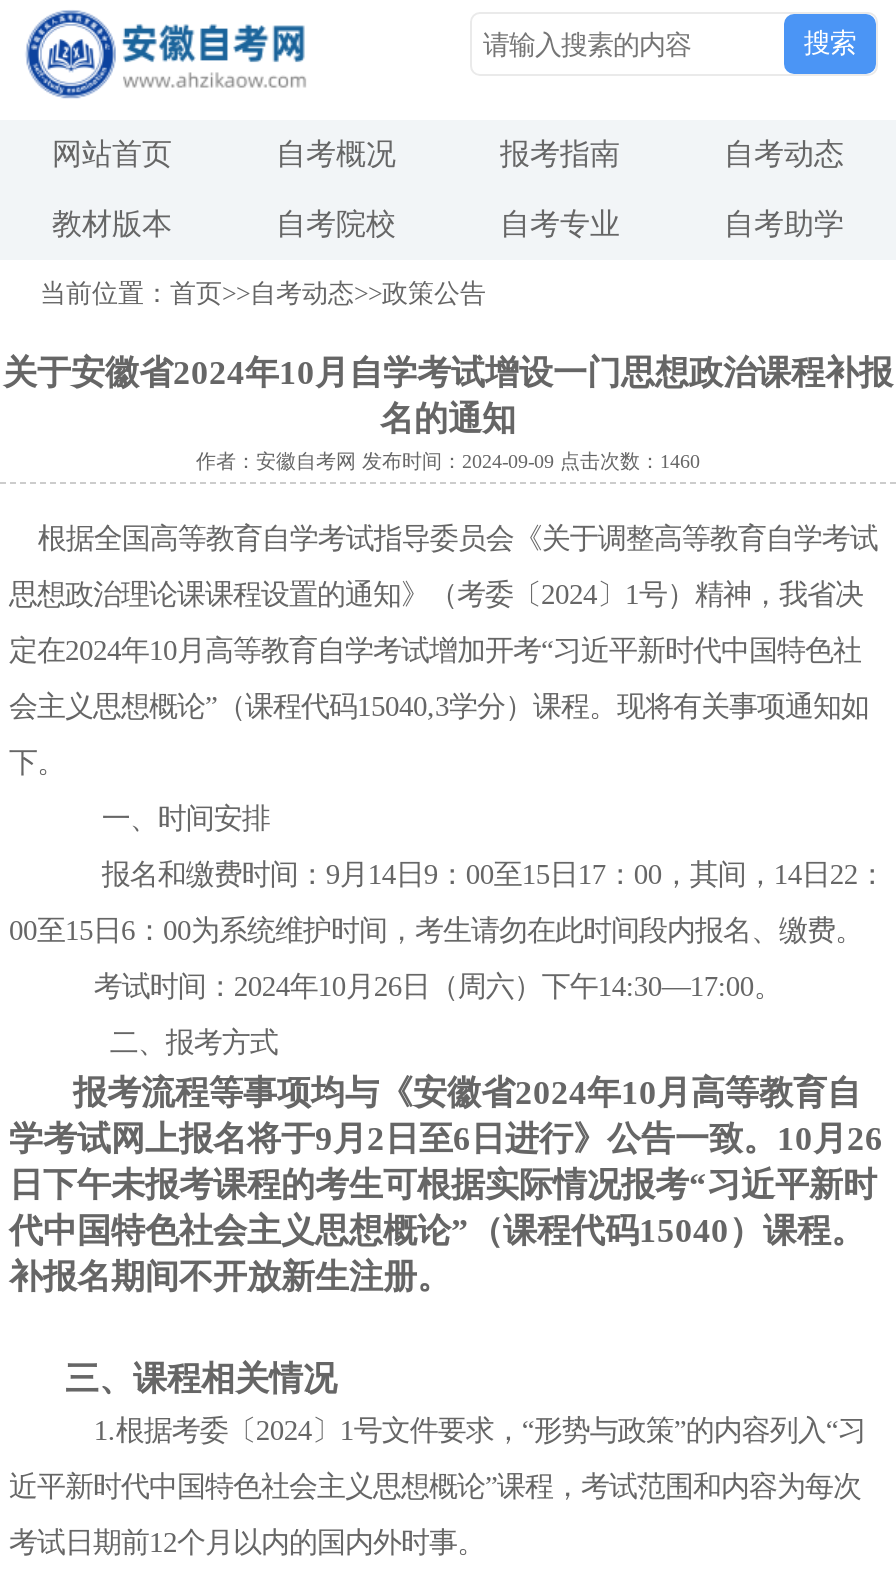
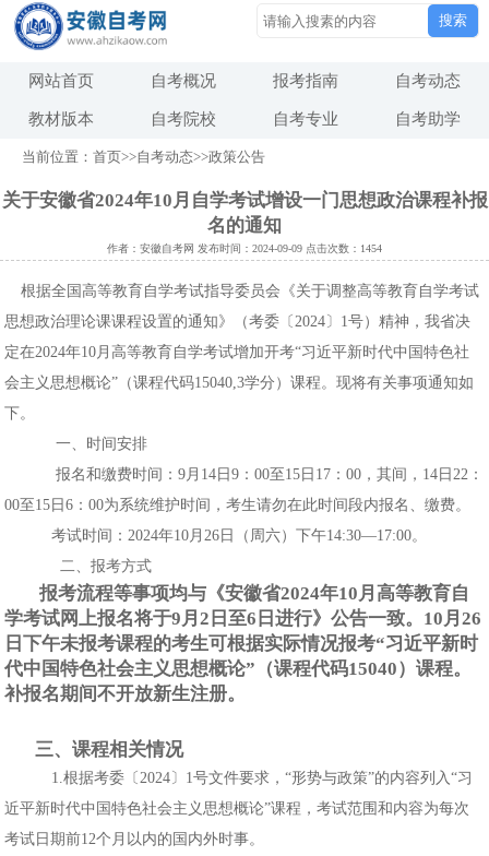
- 作者：安徽自考网 发布时间：2024-09-09 点击次数：1460
+ 作者：安徽自考网 发布时间：2024-09-09 点击次数：1454
